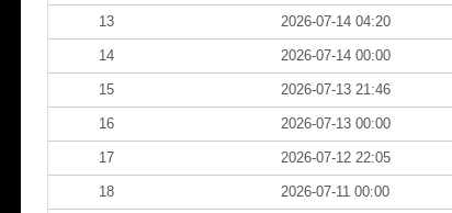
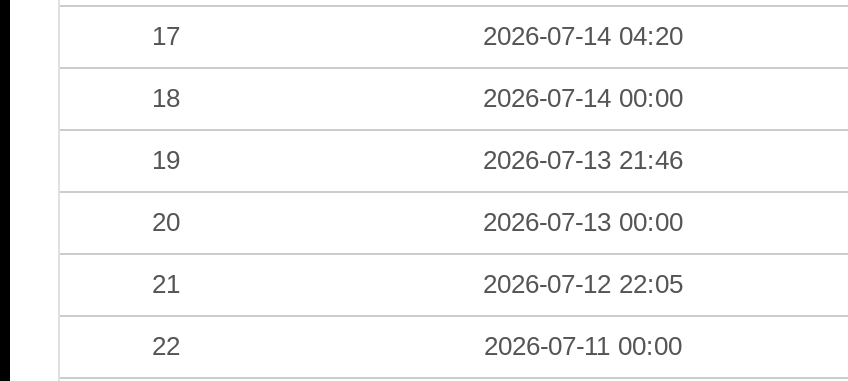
- 13
+ 17

- 14
+ 18

- 15
+ 19

- 16
+ 20

- 17
+ 21

- 18
+ 22
